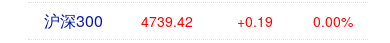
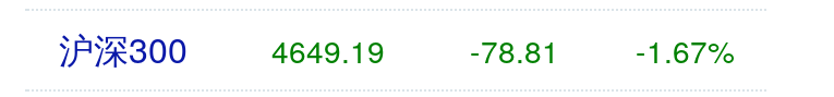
- 4739.42
+ 4649.19

- +0.19
+ -78.81

- 0.00%
+ -1.67%
